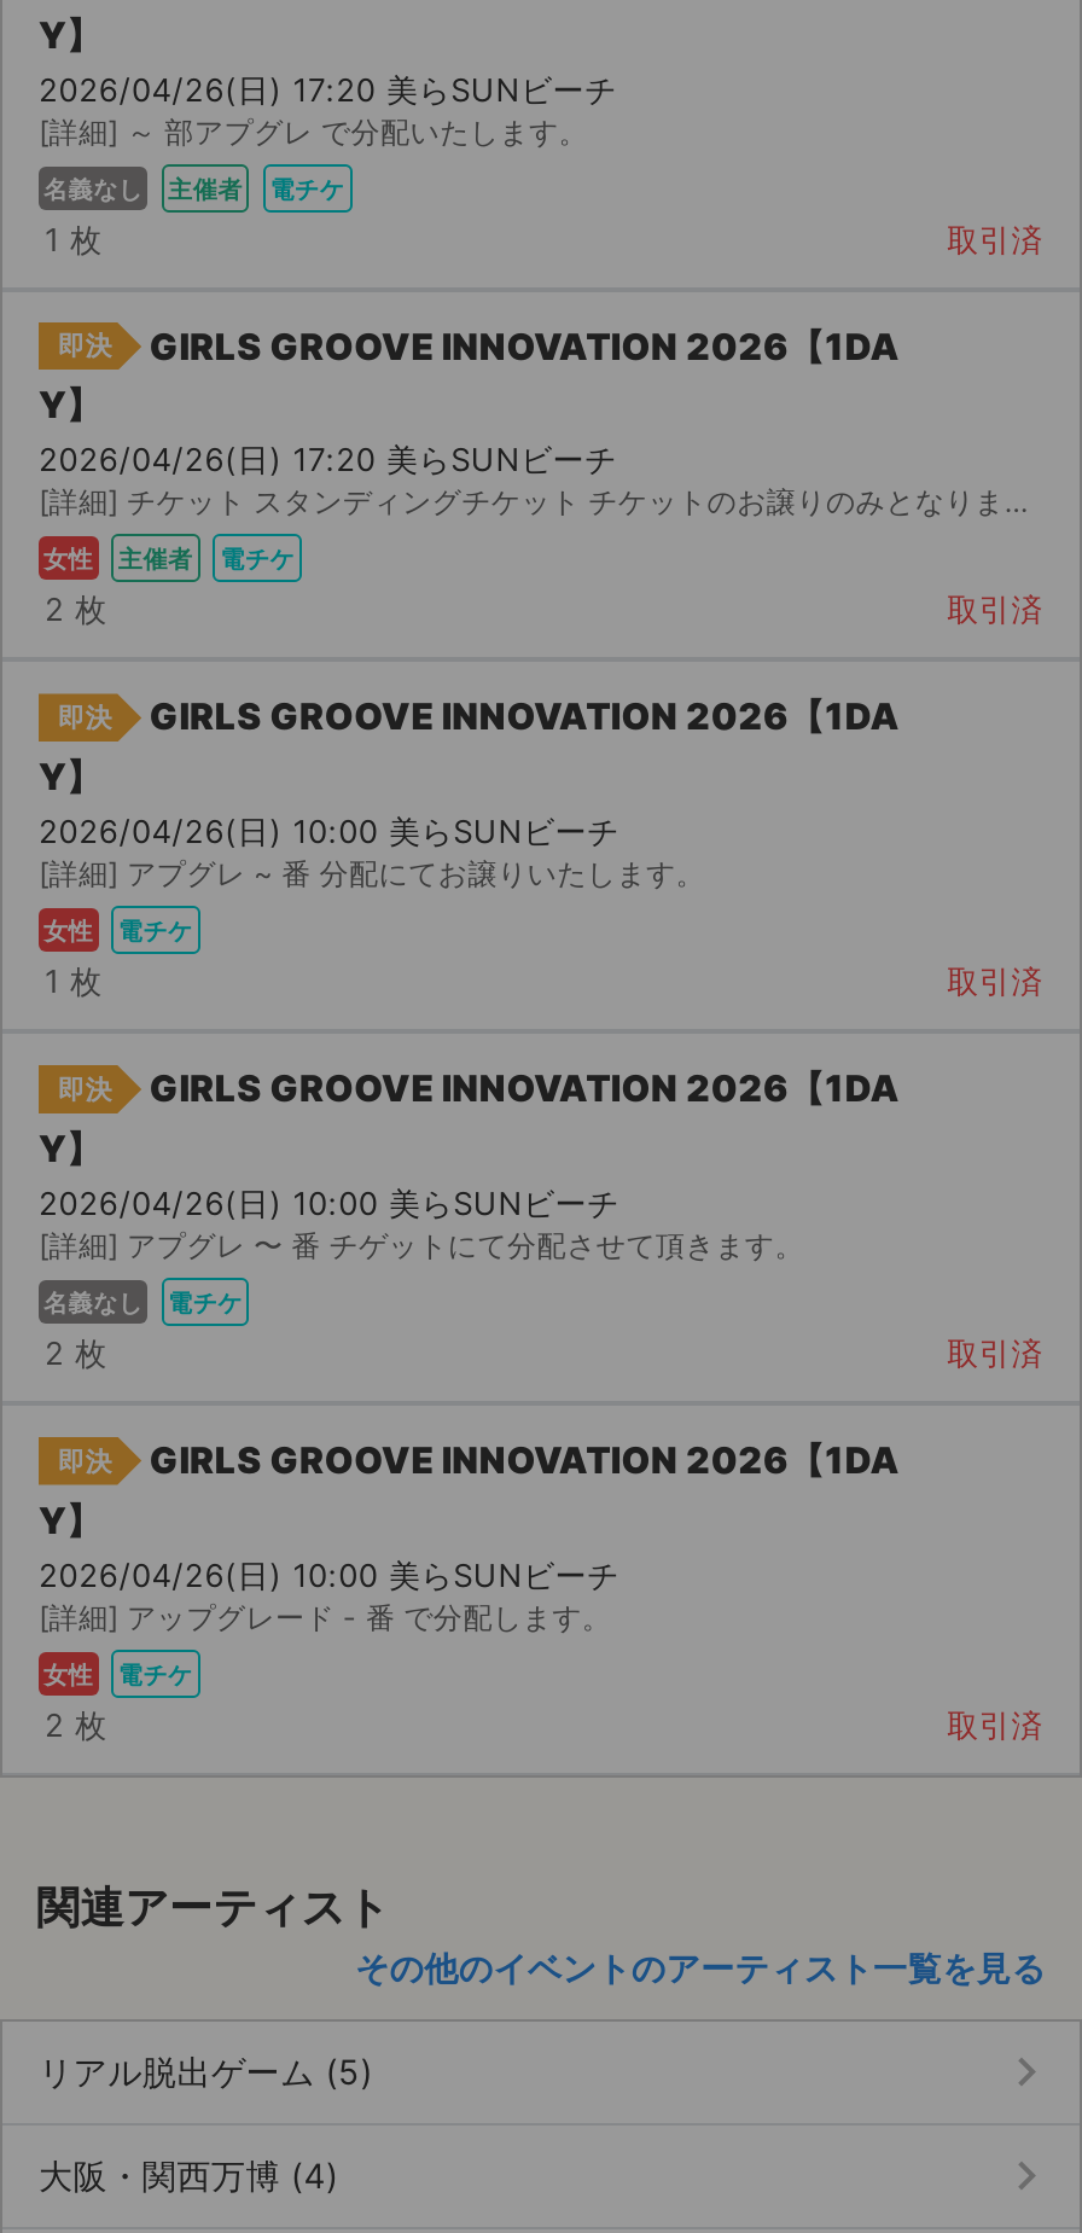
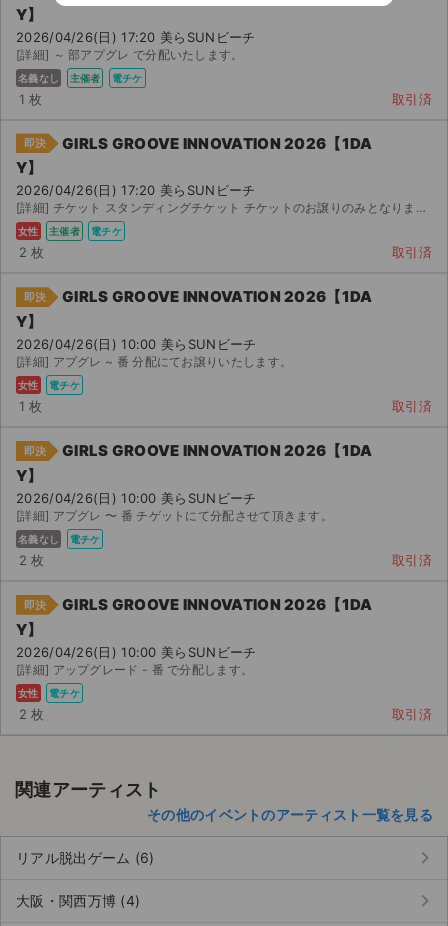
- リアル脱出ゲーム (5)
+ リアル脱出ゲーム (6)
